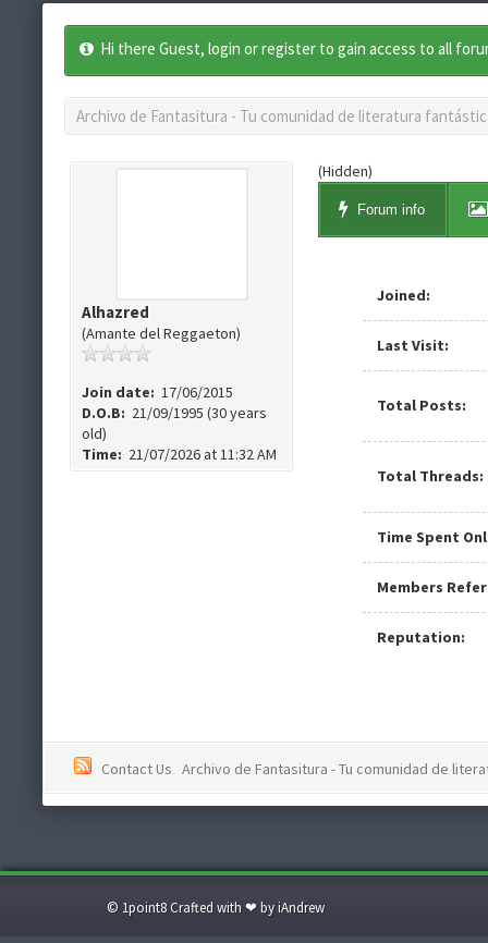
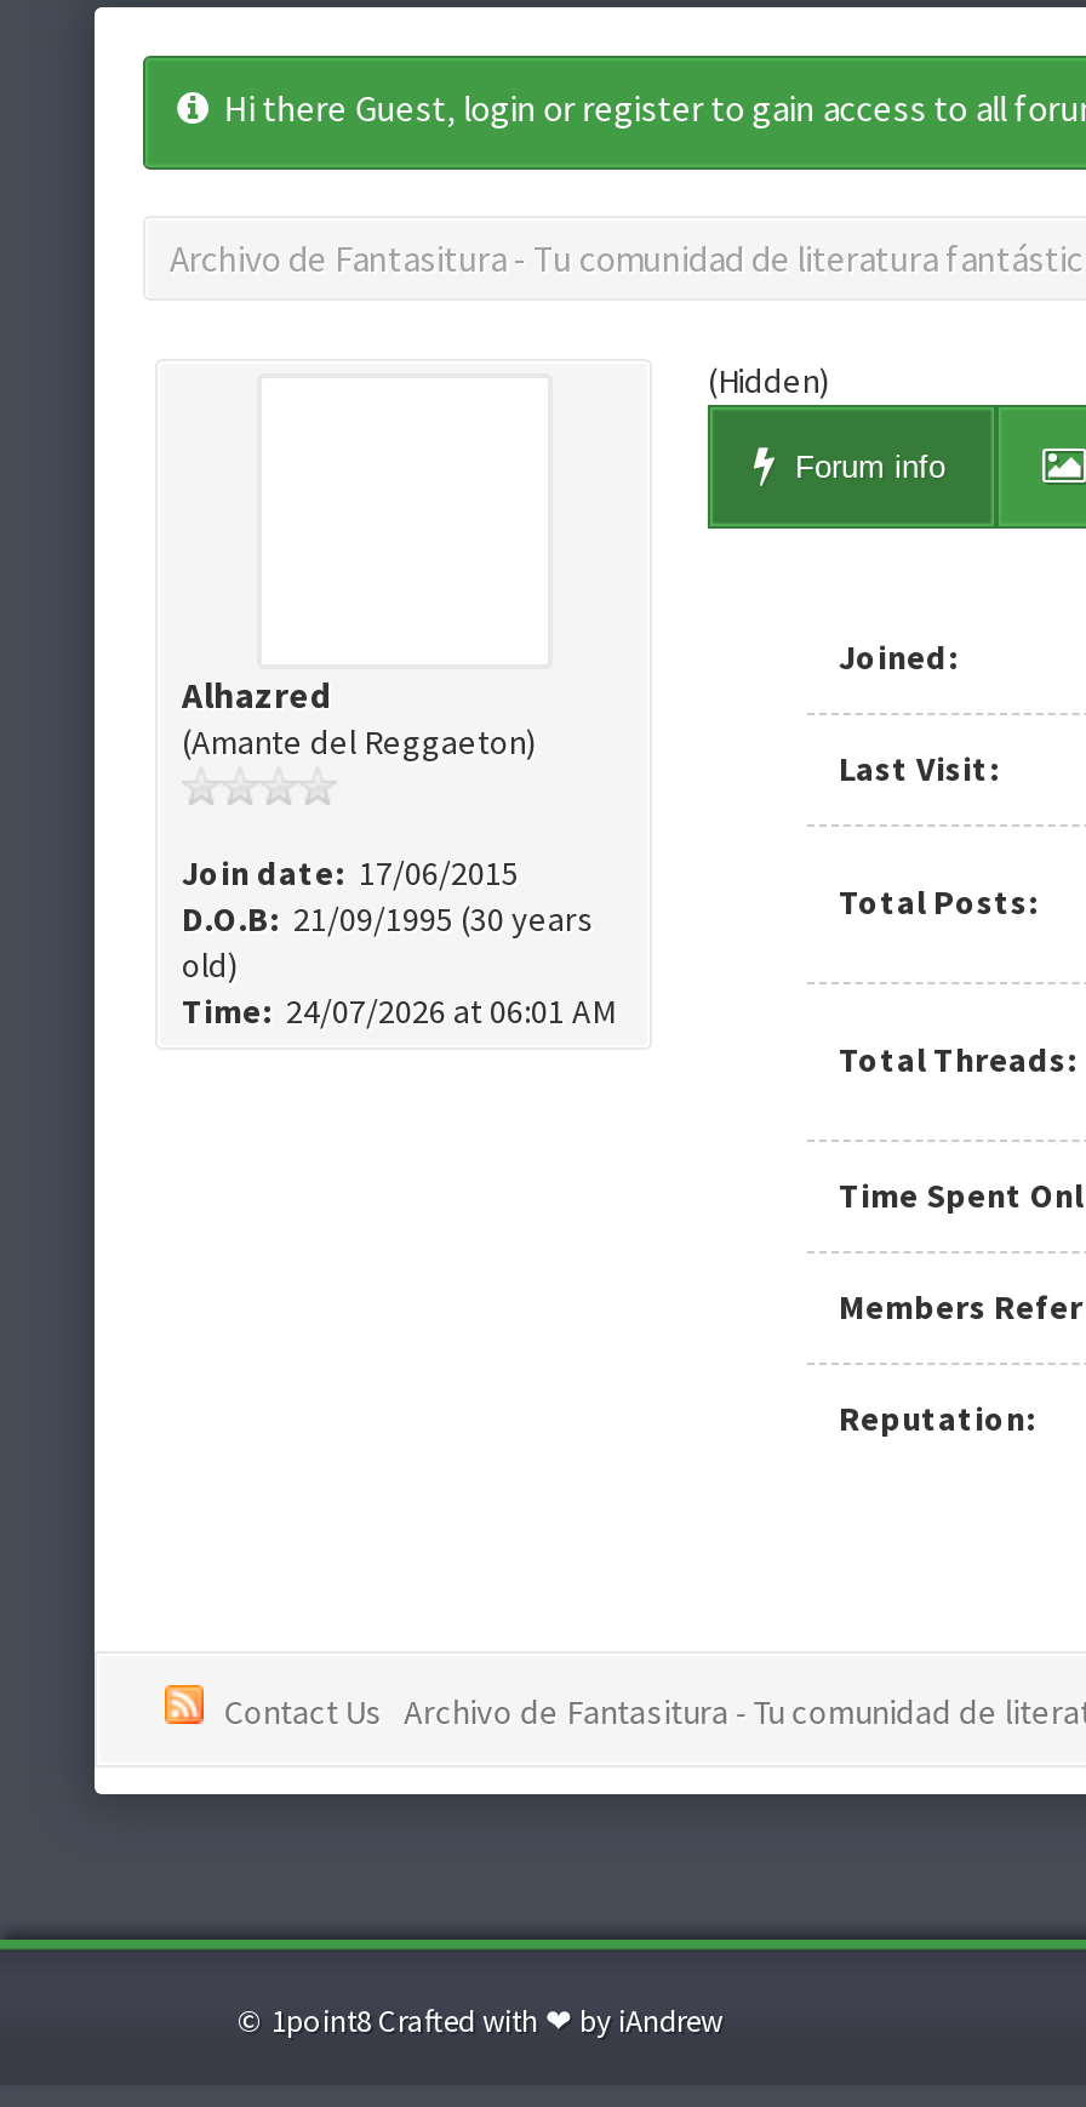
- Time: 21/07/2026 at 11:32 AM
+ Time: 24/07/2026 at 06:01 AM
